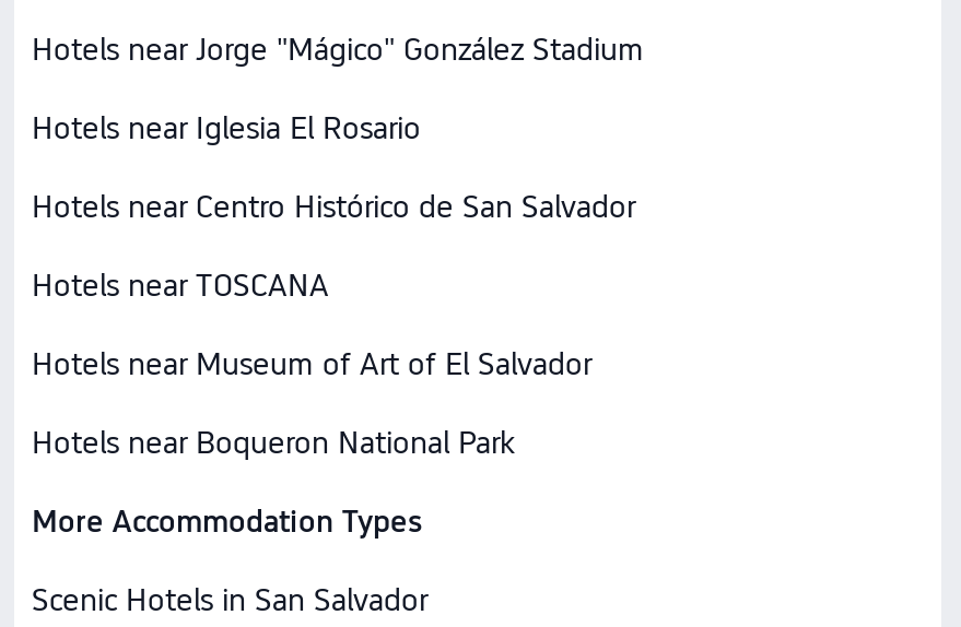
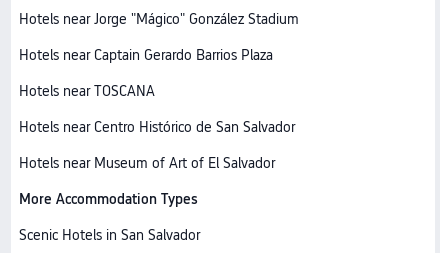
- Hotels near Iglesia El Rosario
+ Hotels near Captain Gerardo Barrios Plaza

moved down: Hotels near Centro Histórico de San Salvador

- Hotels near Boqueron National Park
